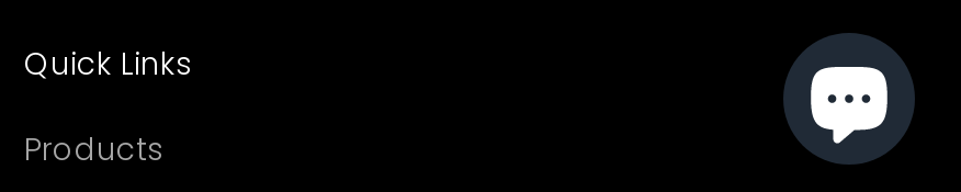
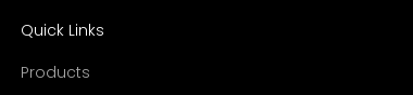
- [image]
